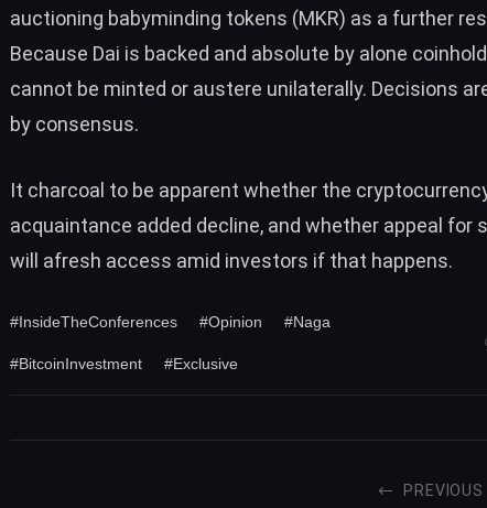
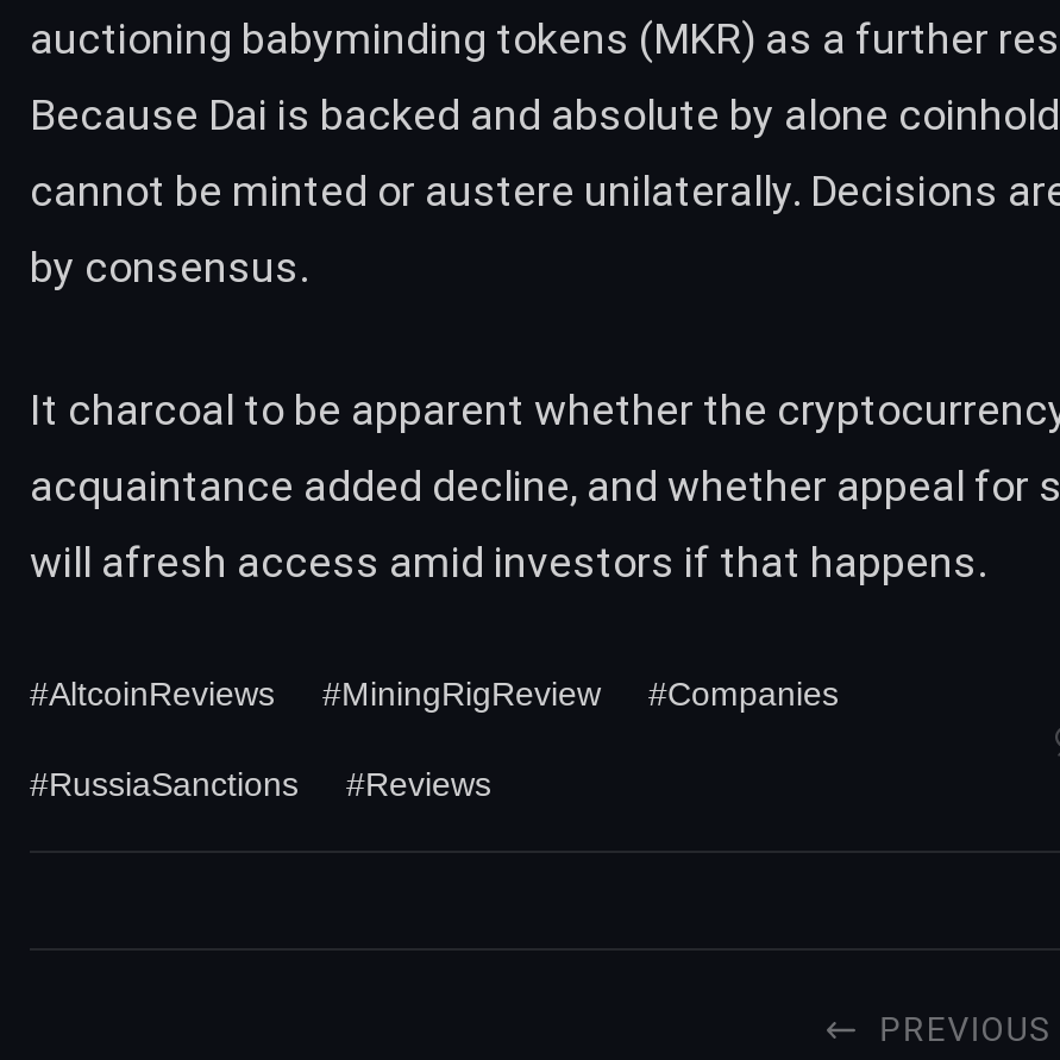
- #InsideTheConferences
- #Opinion
- #Naga
+ #AltcoinReviews
+ #MiningRigReview
+ #Companies

- #BitcoinInvestment
- #Exclusive
+ #RussiaSanctions
+ #Reviews
